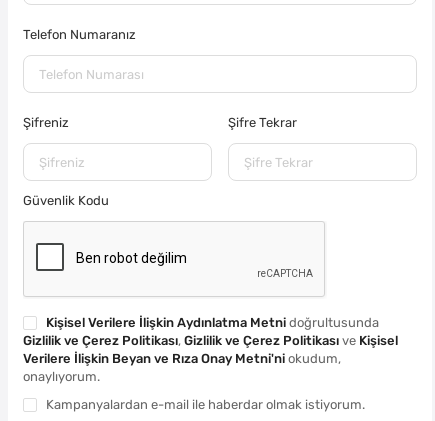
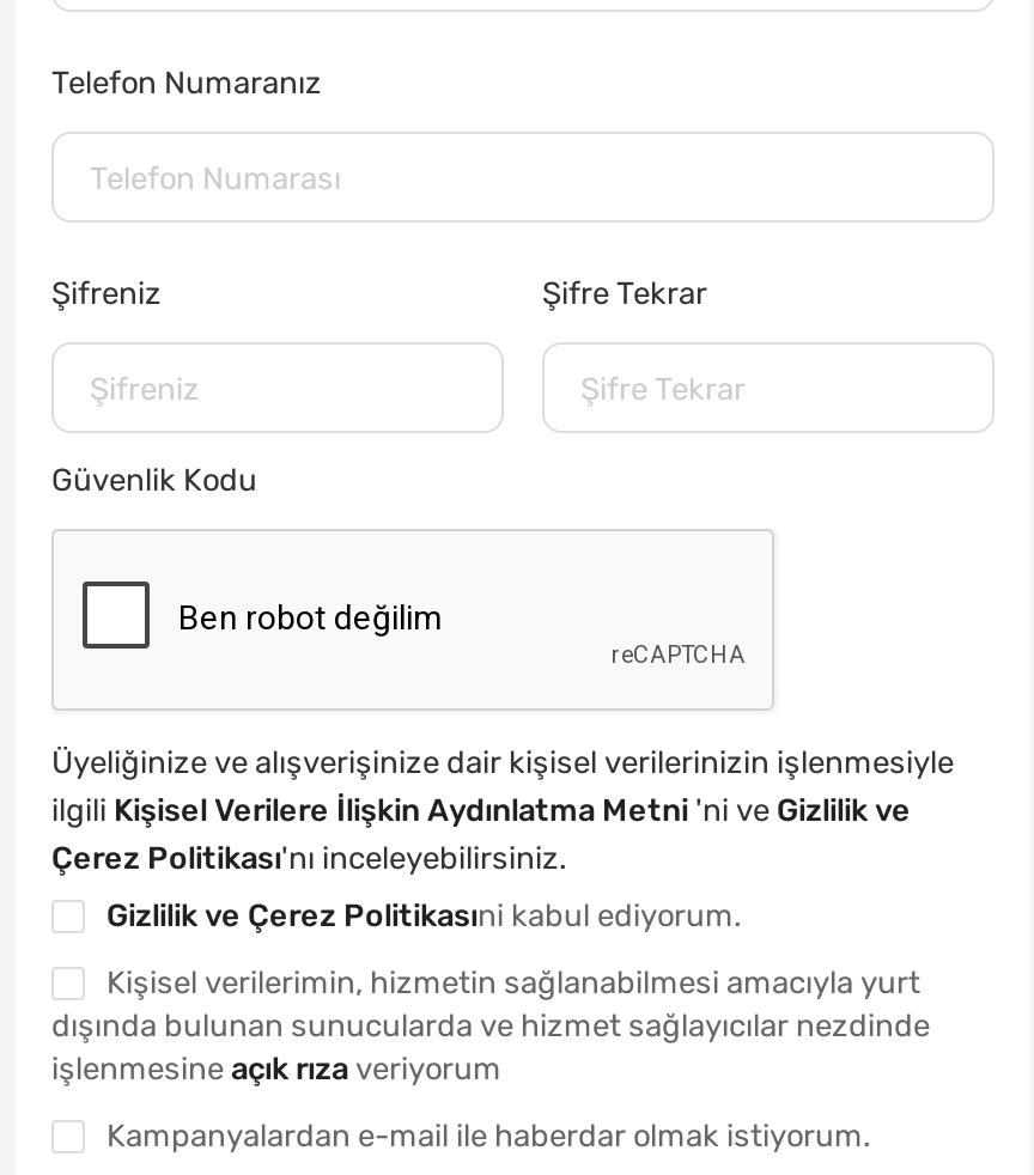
- Kişisel Verilere İlişkin Aydınlatma Metni doğrultusunda
- Gizlilik ve Çerez Politikası, Gizlilik ve Çerez Politikası ve Kişisel
- Verilere İlişkin Beyan ve Rıza Onay Metni'ni okudum,
- onaylıyorum.
+ Üyeliğinize ve alışverişinize dair kişisel verilerinizin işlenmesiyle
+ ilgili Kişisel Verilere İlişkin Aydınlatma Metni 'ni ve Gizlilik ve
+ Çerez Politikası'nı inceleyebilirsiniz.
+ Gizlilik ve Çerez Politikasıni kabul ediyorum.
+ Kişisel verilerimin, hizmetin sağlanabilmesi amacıyla yurt
+ dışında bulunan sunucularda ve hizmet sağlayıcılar nezdinde
+ işlenmesine açık rıza veriyorum
